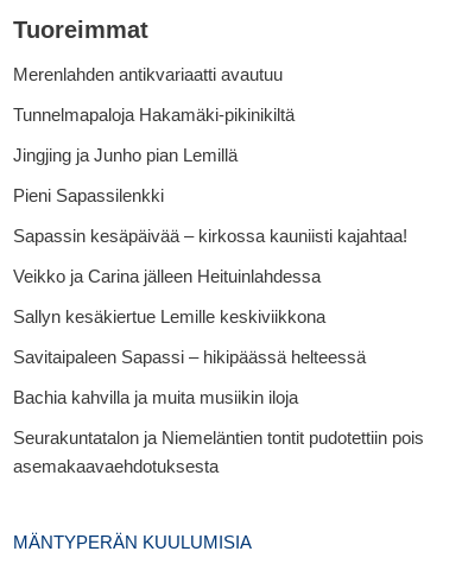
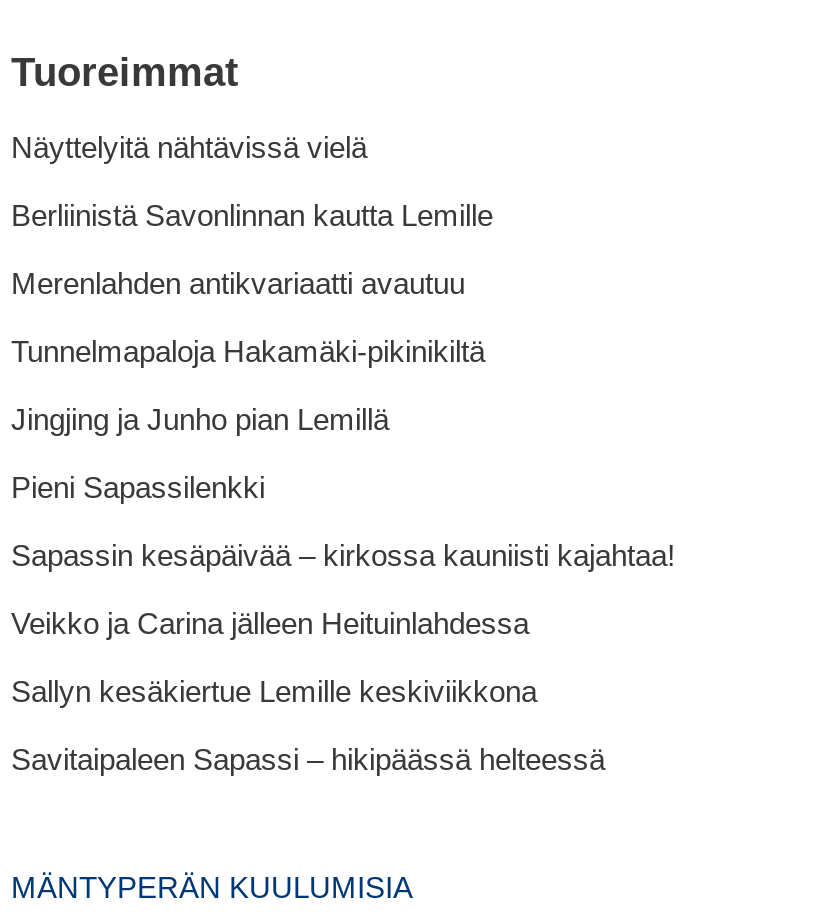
+ Näyttelyitä nähtävissä vielä
+ Berliinistä Savonlinnan kautta Lemille

moved down: Merenlahden antikvariaatti avautuu | Tunnelmapaloja Hakamäki-pikinikiltä | Jingjing ja Junho pian Lemillä | Pieni Sapassilenkki | Sapassin kesäpäivää – kirkossa kauniisti kajahtaa! | Veikko ja Carina jälleen Heituinlahdessa | Sallyn kesäkiertue Lemille keskiviikkona | Savitaipaleen Sapassi – hikipäässä helteessä

- Bachia kahvilla ja muita musiikin iloja
- Seurakuntatalon ja Niemeläntien tontit pudotettiin pois
- asemakaavaehdotuksesta
